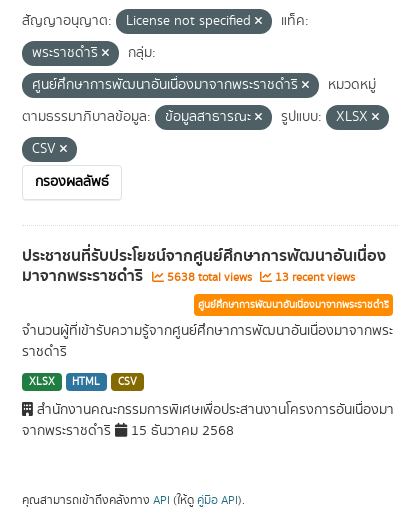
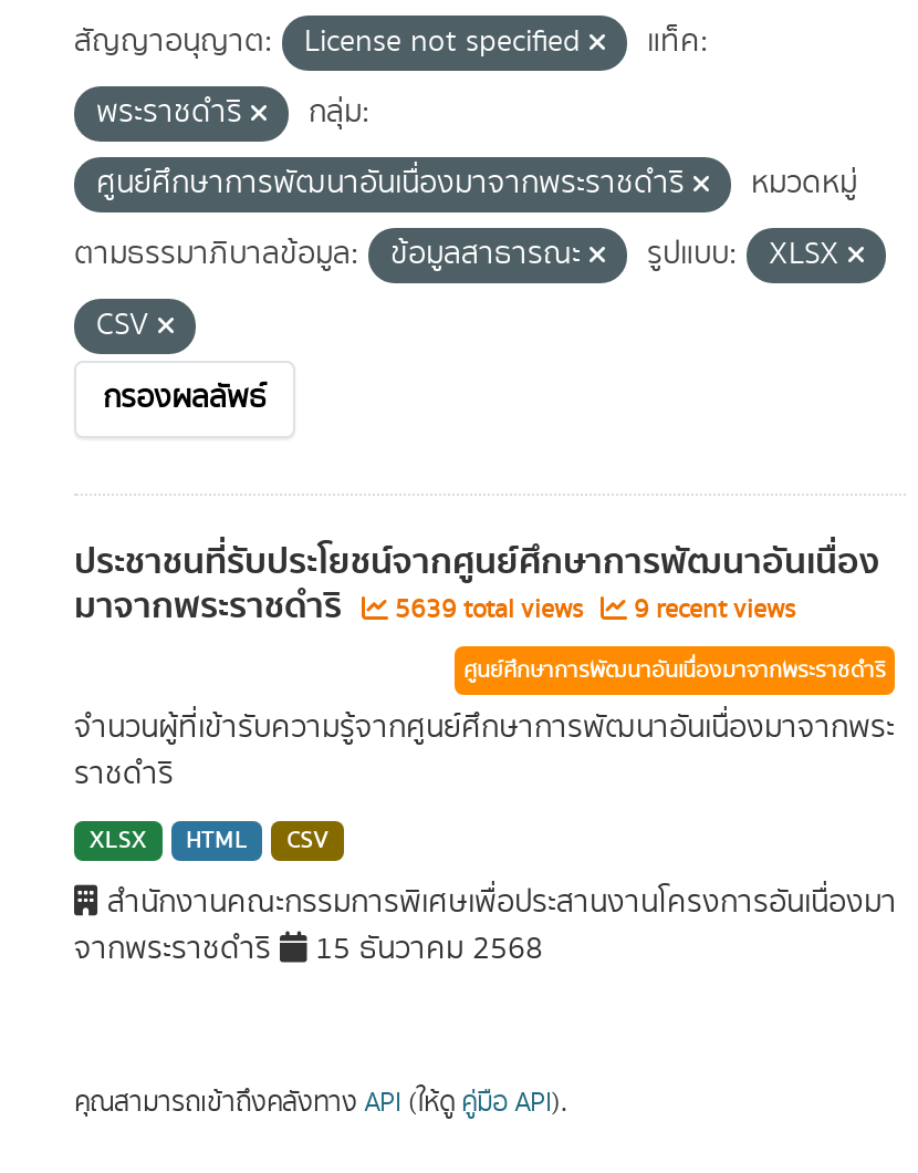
- 5638 total views
+ 5639 total views

- 13 recent views
+ 9 recent views
